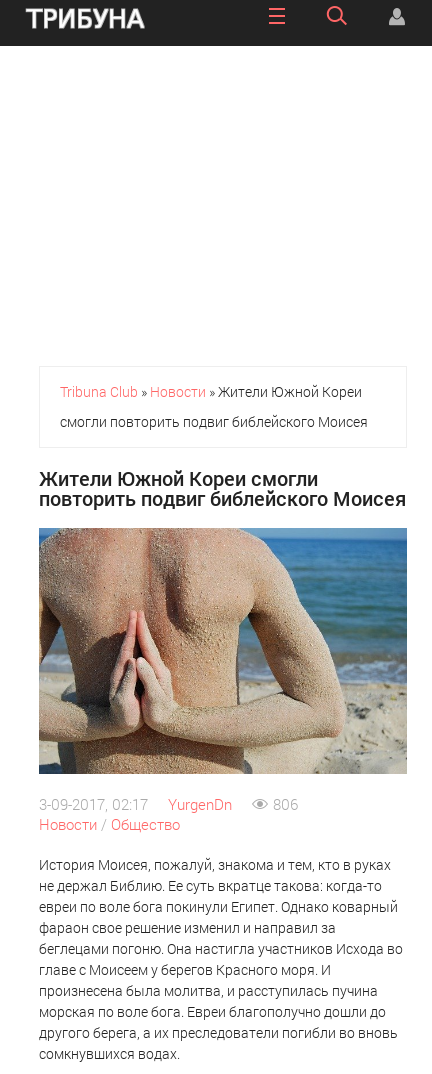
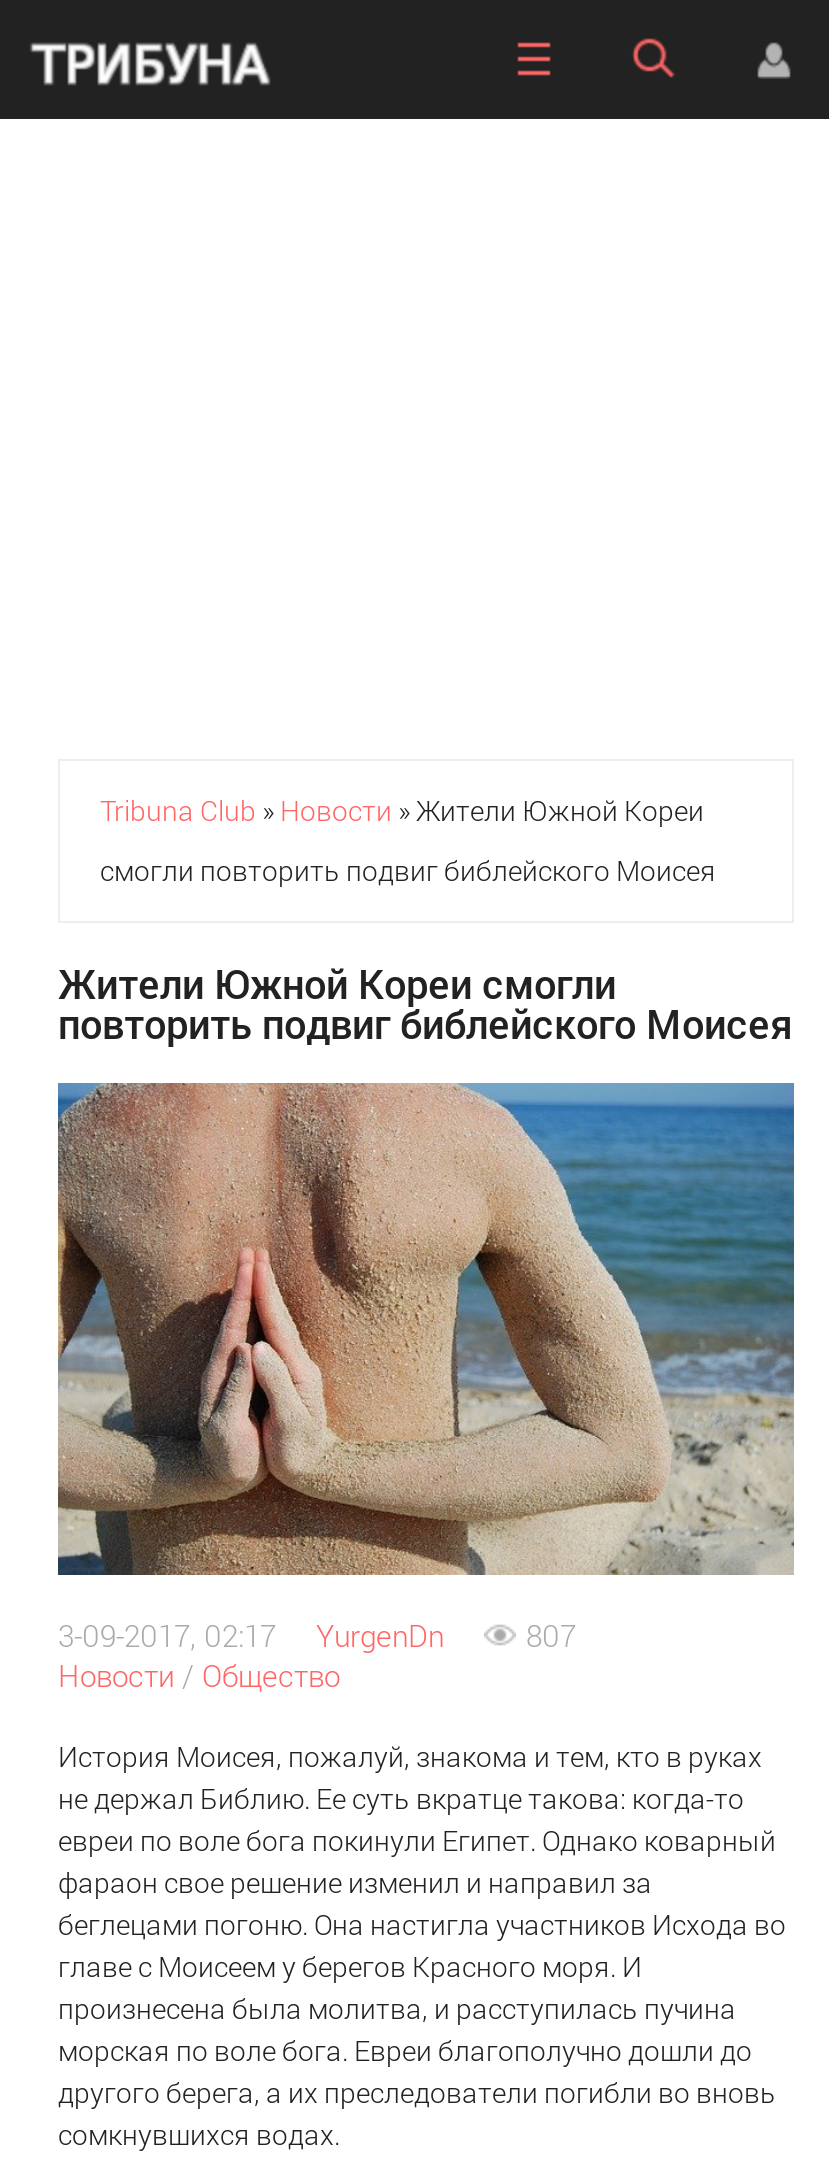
- 806
+ 807
